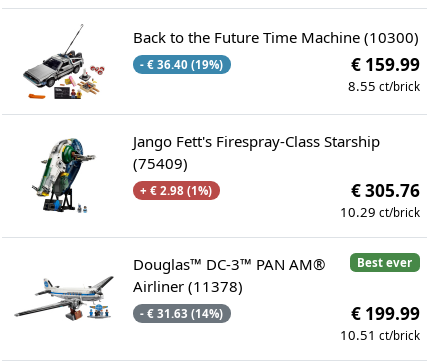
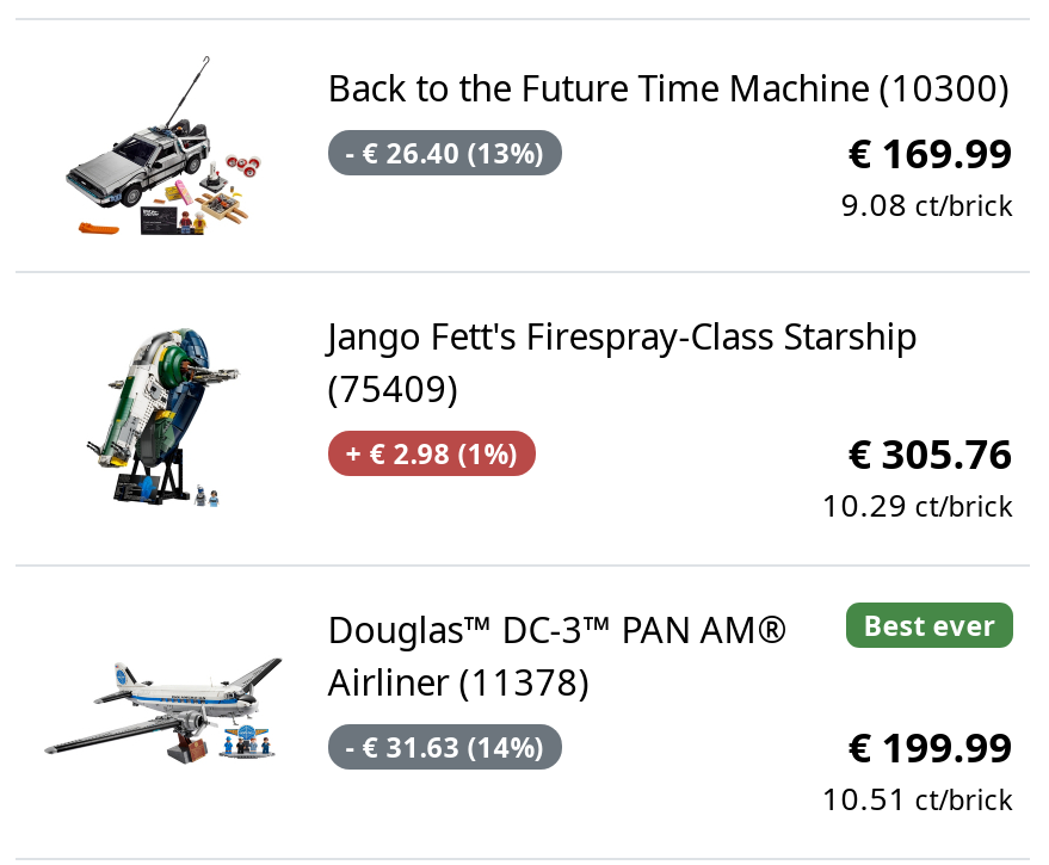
- - € 36.40 (19%)
+ - € 26.40 (13%)

- € 159.99
+ € 169.99

- 8.55 ct/brick
+ 9.08 ct/brick
